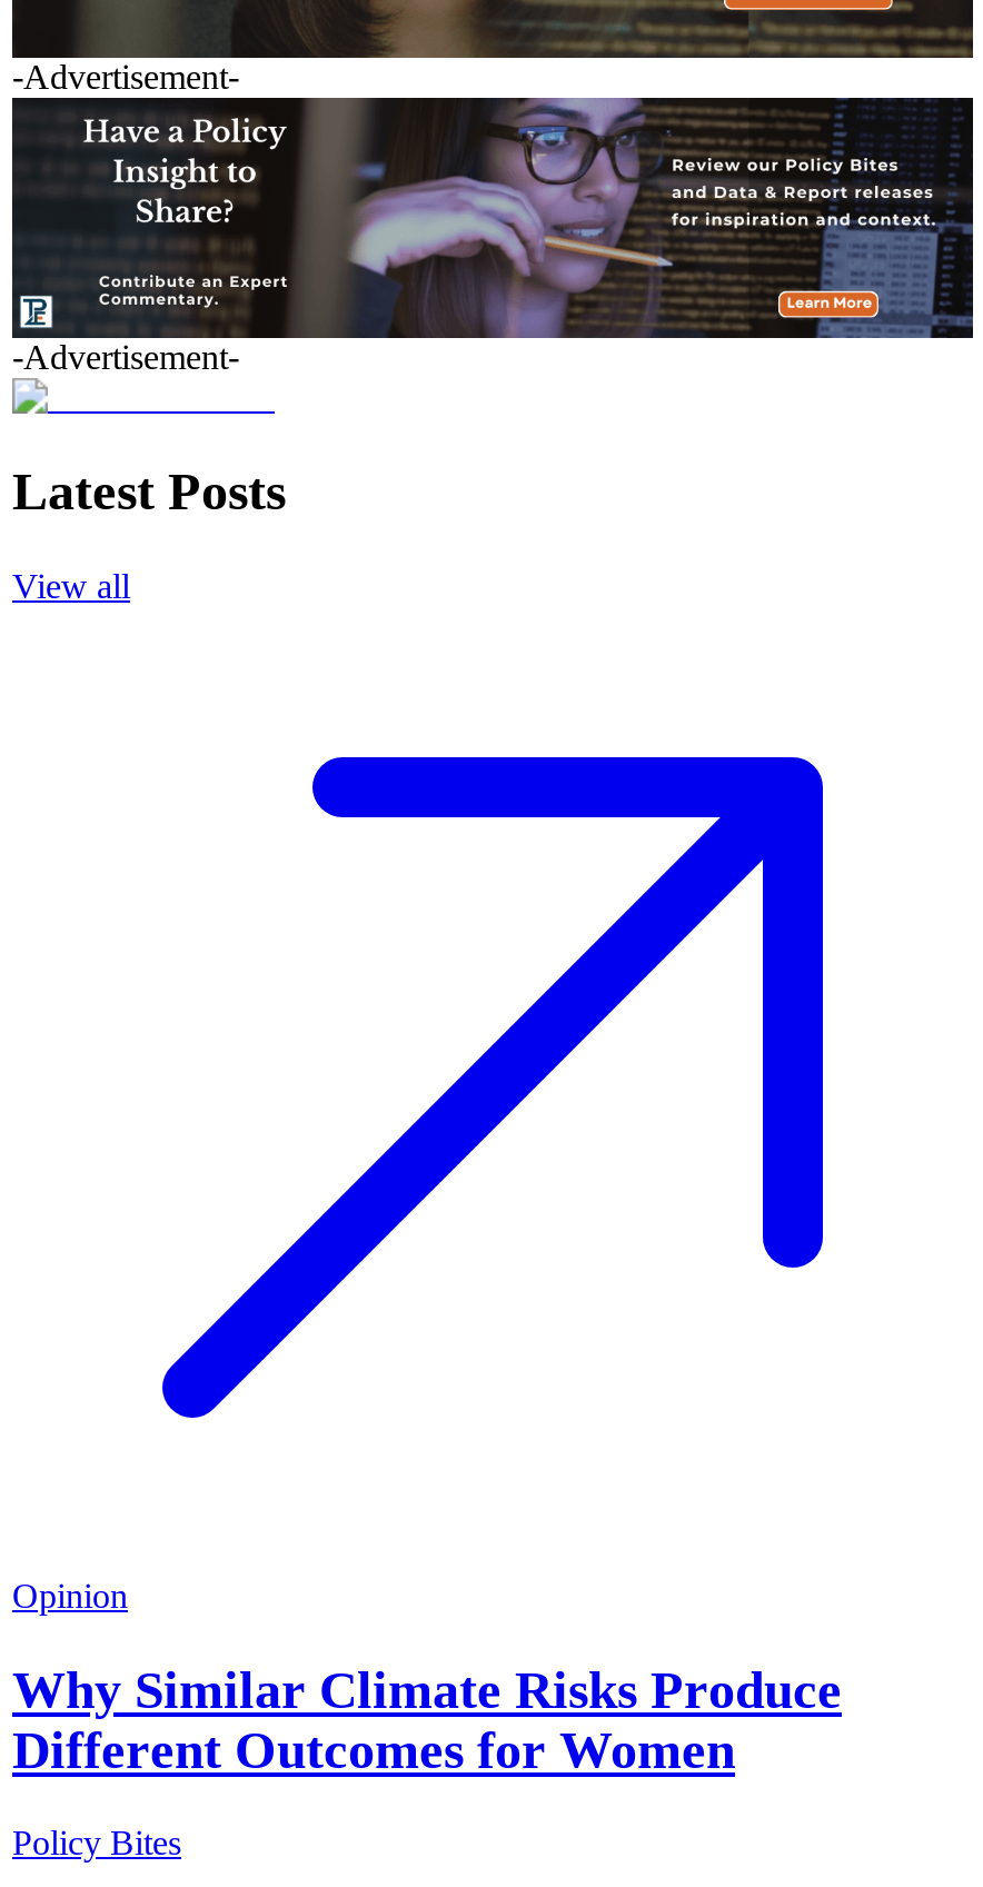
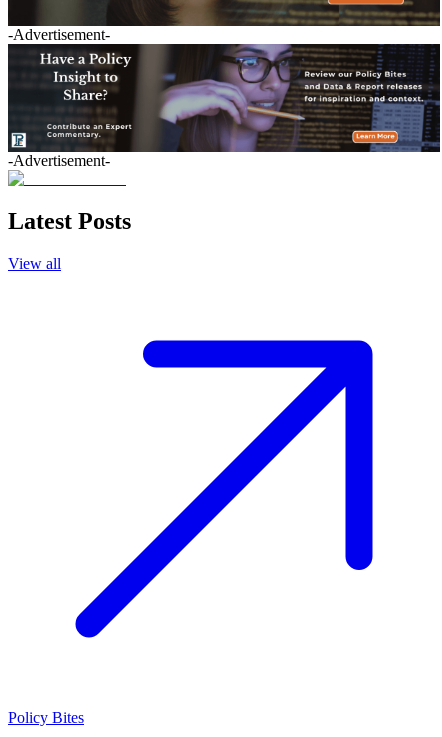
- Opinion
- Why Similar Climate Risks Produce
- Different Outcomes for Women
